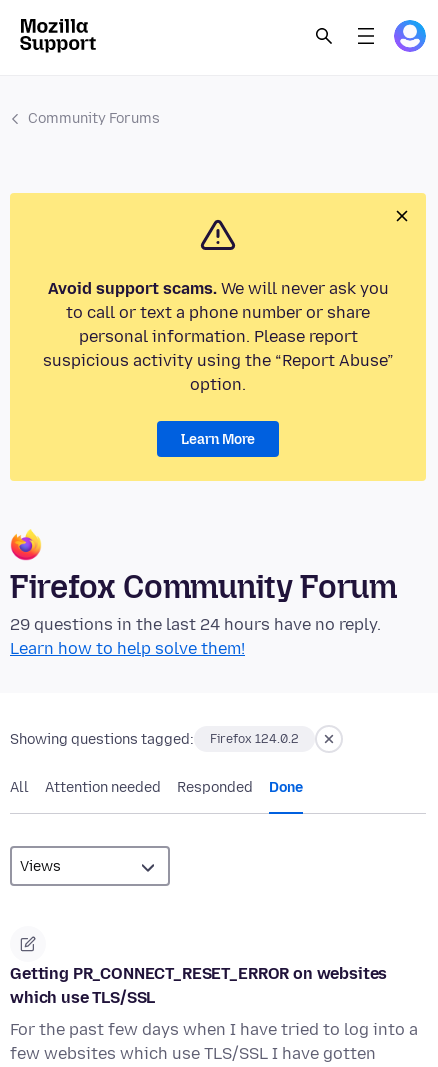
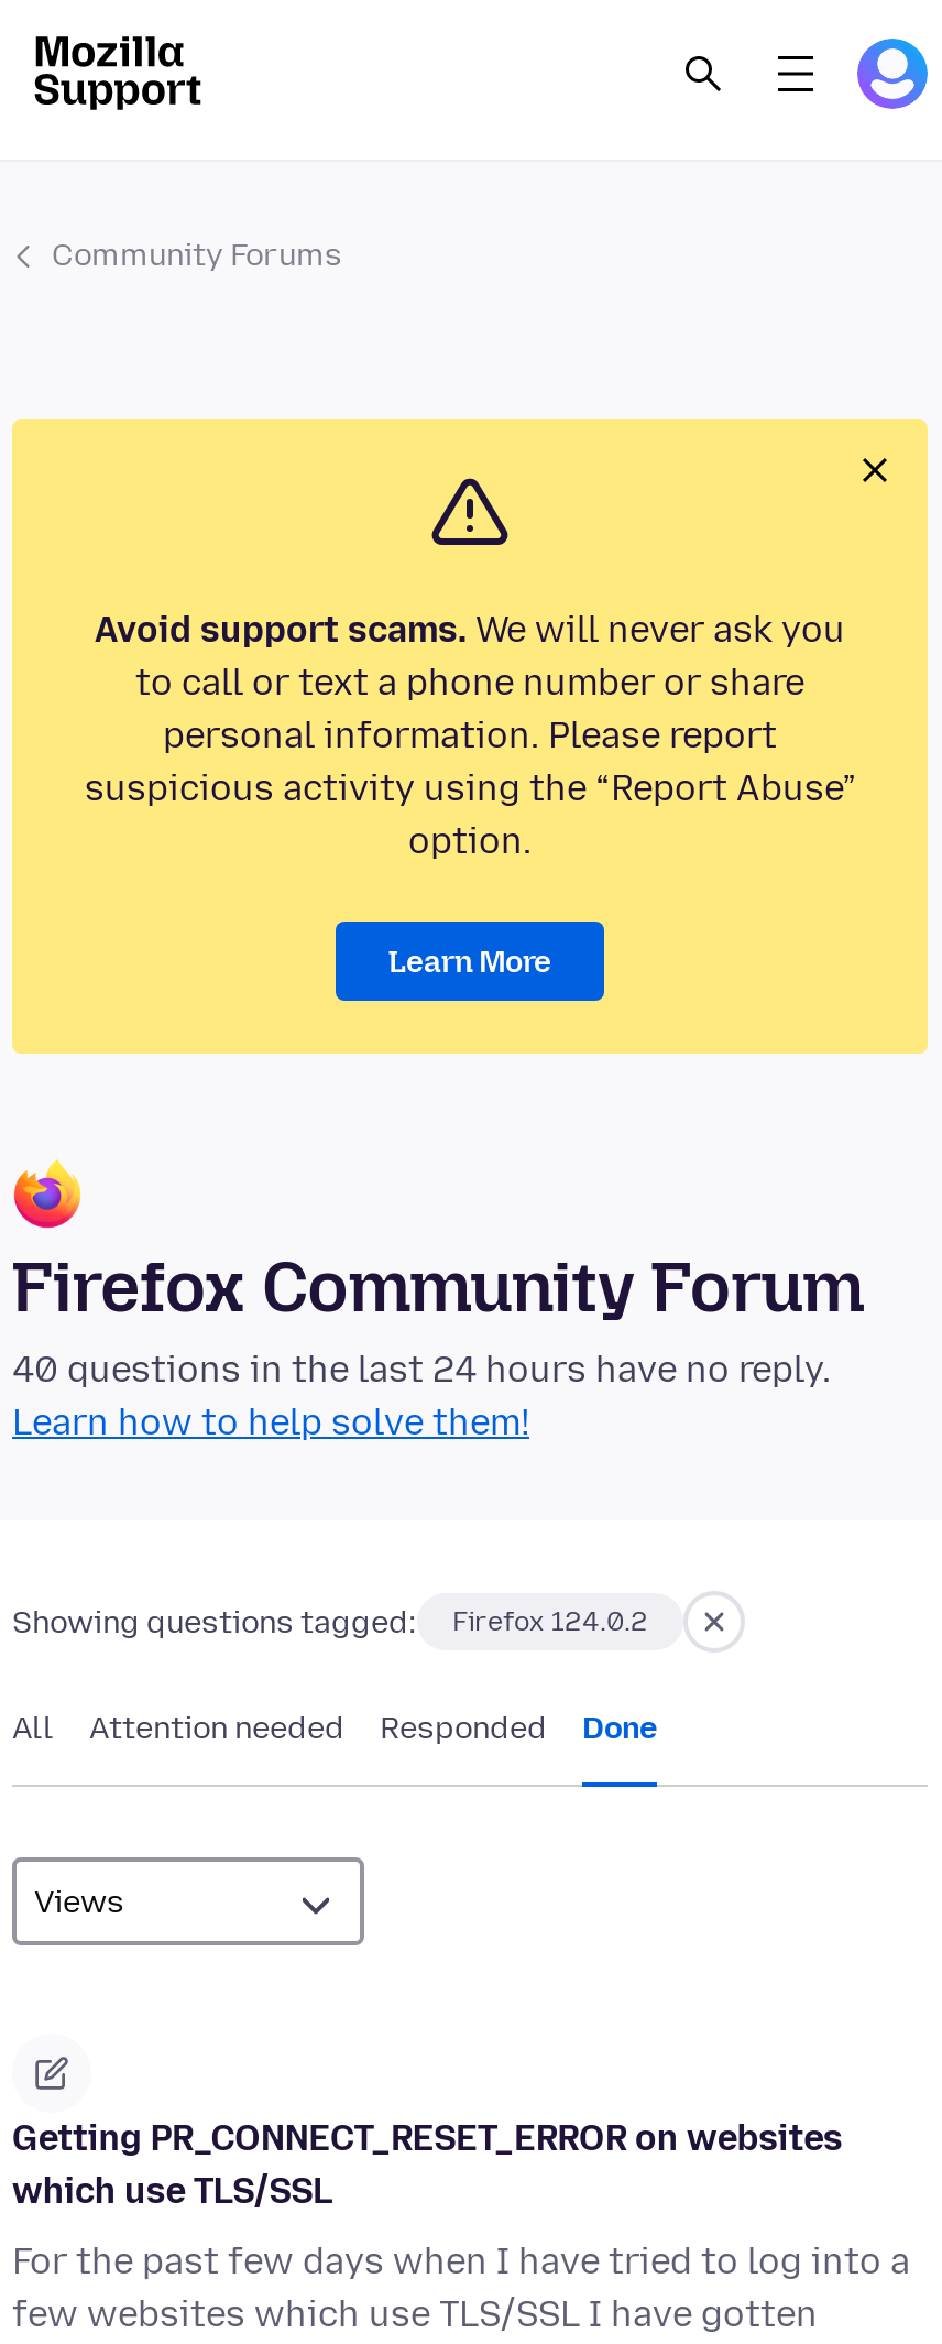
- 29 questions in the last 24 hours have no reply.
+ 40 questions in the last 24 hours have no reply.
